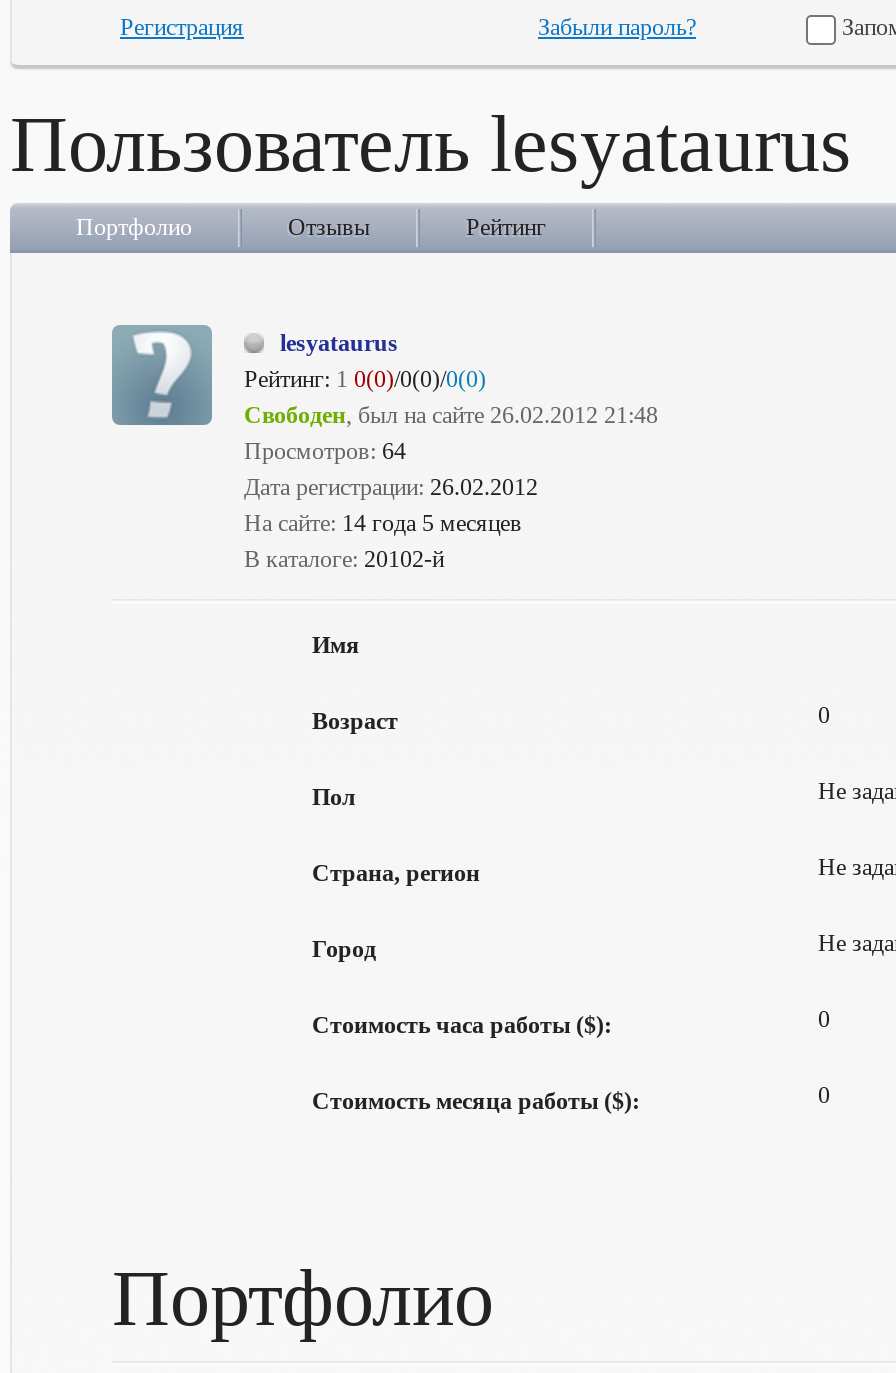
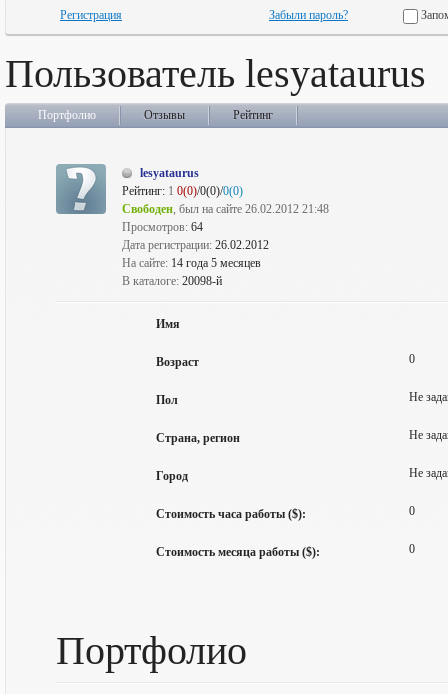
- В каталоге: 20102-й
+ В каталоге: 20098-й
